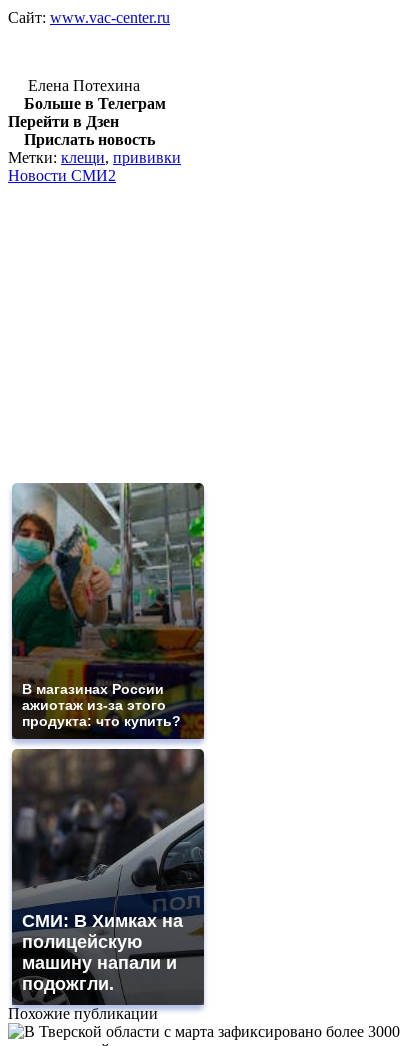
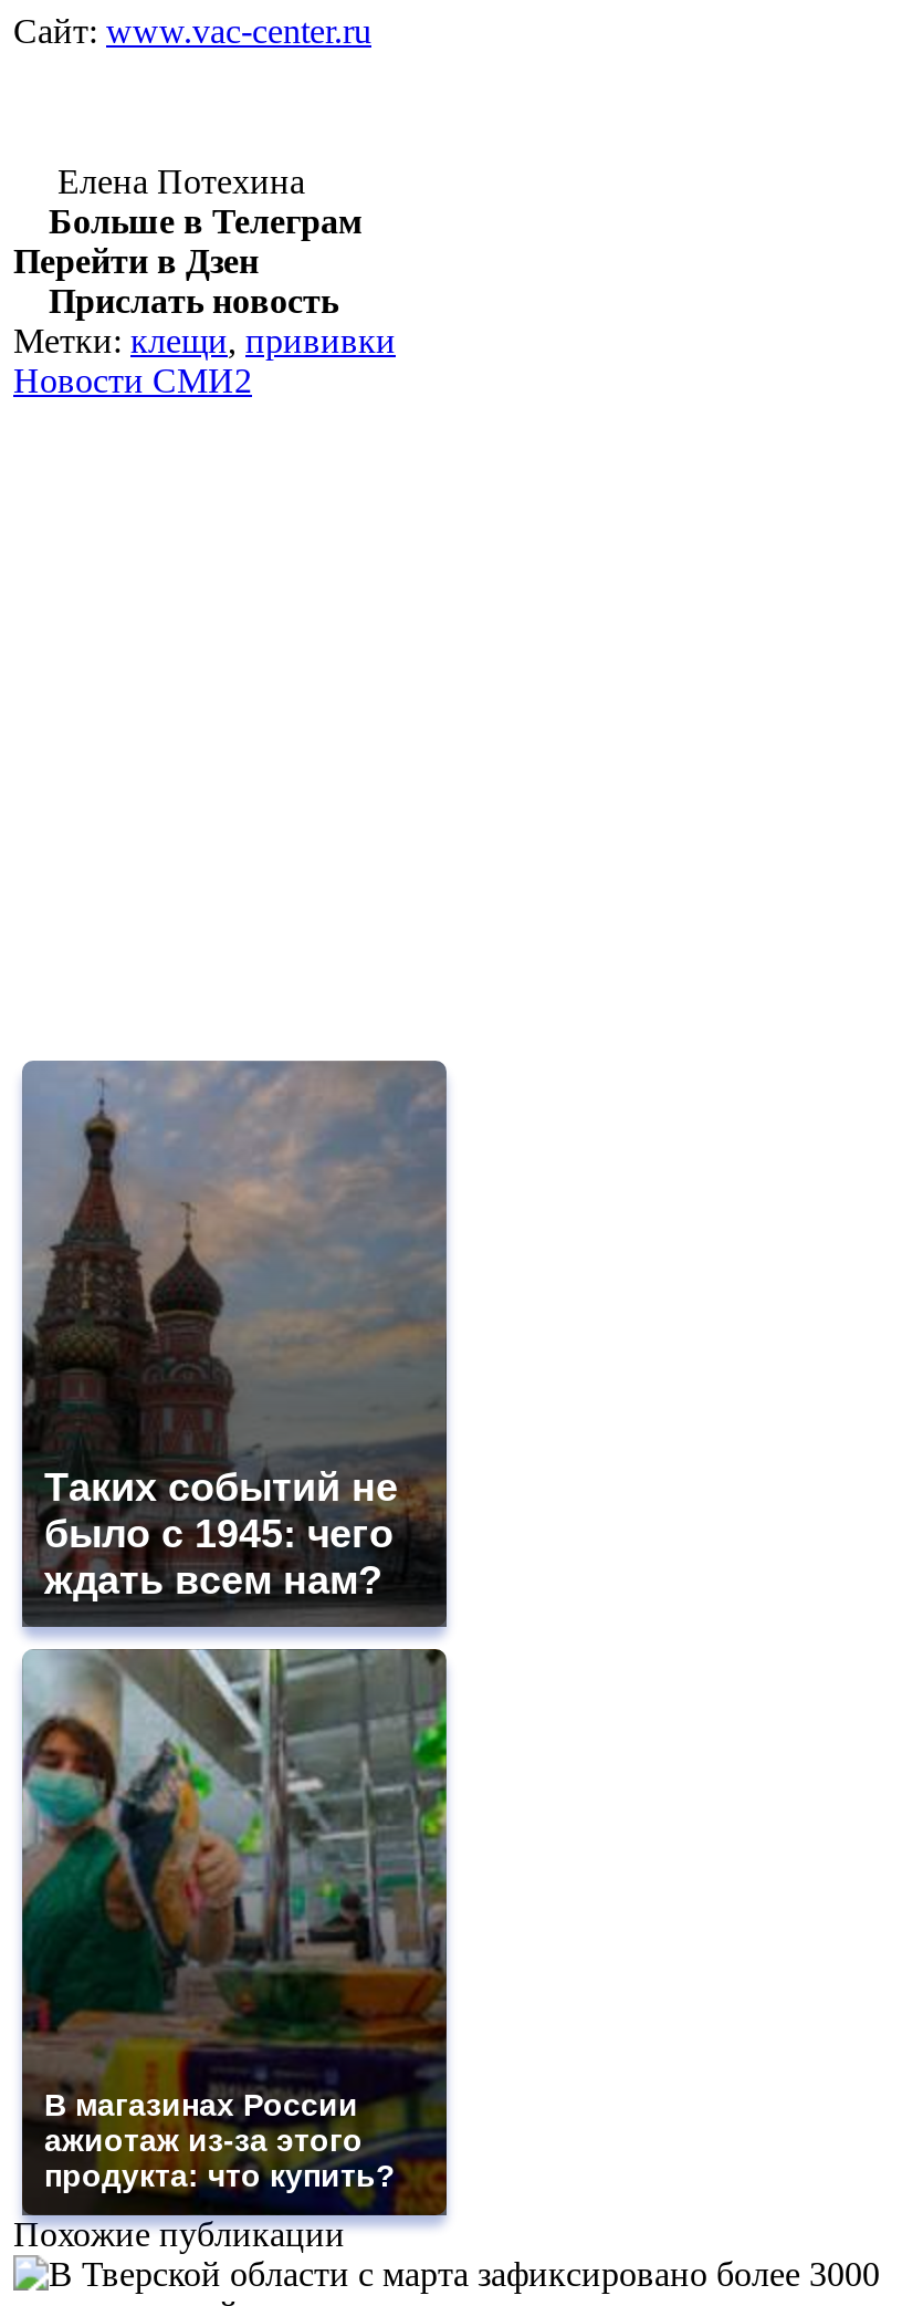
+ [image]
+ Таких событий не
+ было с 1945: чего
+ ждать всем нам?

moved down: В магазинах России | ажиотаж из-за этого | продукта: что купить?

- [image]
- СМИ: В Химках на
- полицейскую
- машину напали и
- подожгли.
